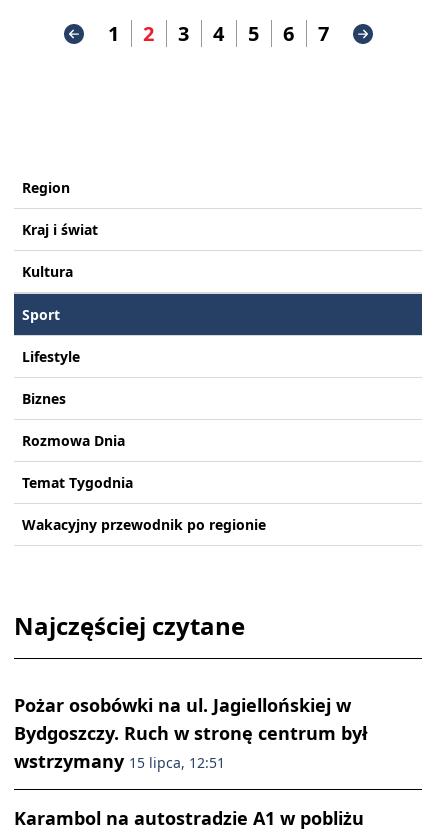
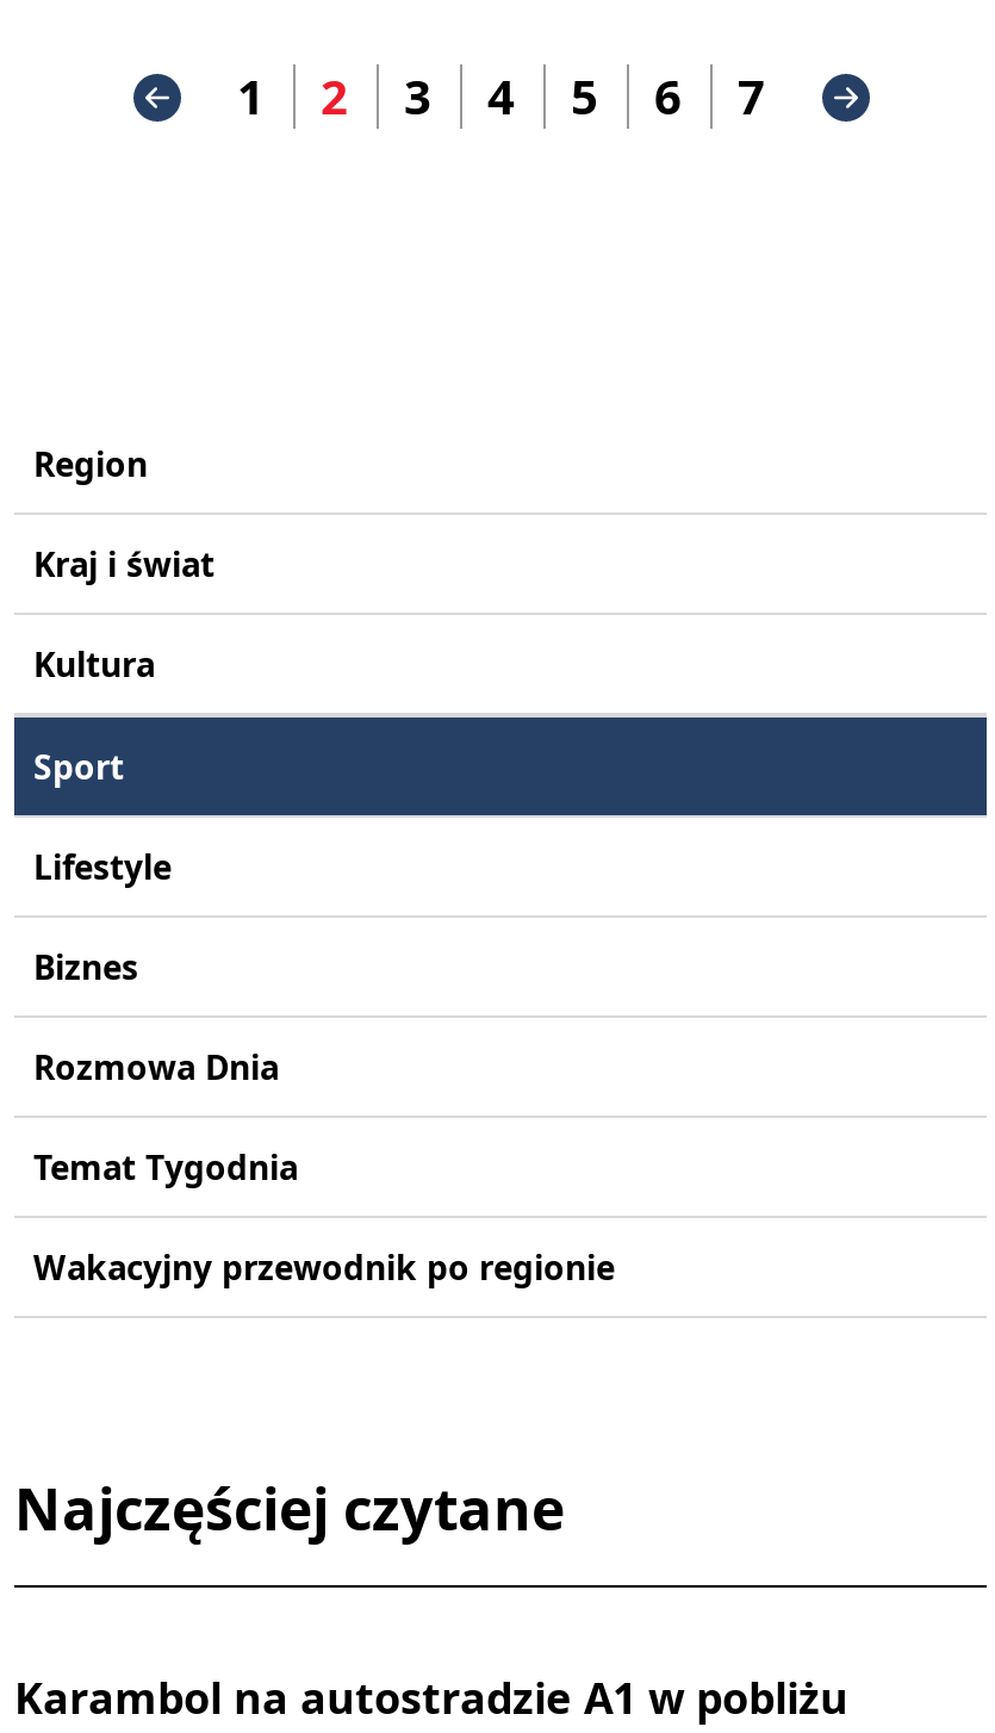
- Pożar osobówki na ul. Jagiellońskiej w
- Bydgoszczy. Ruch w stronę centrum był
- wstrzymany 15 lipca, 12:51
